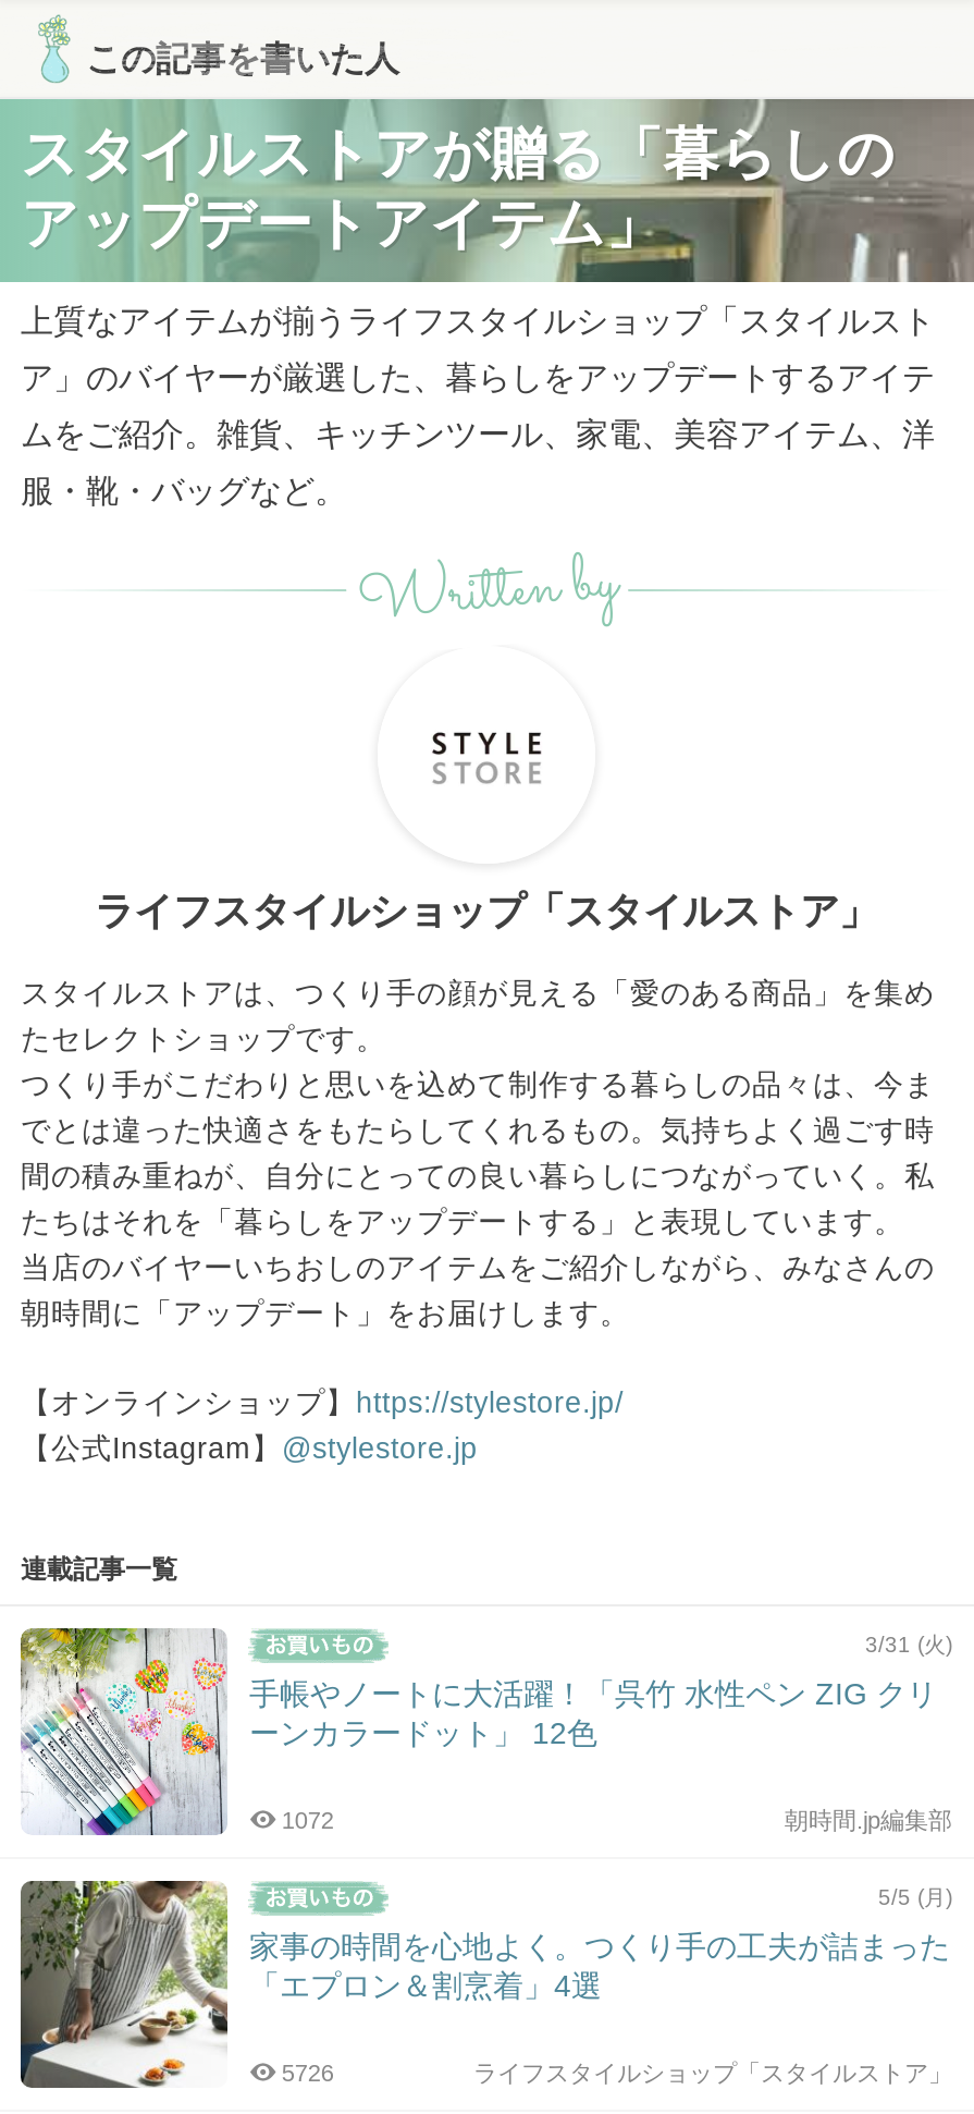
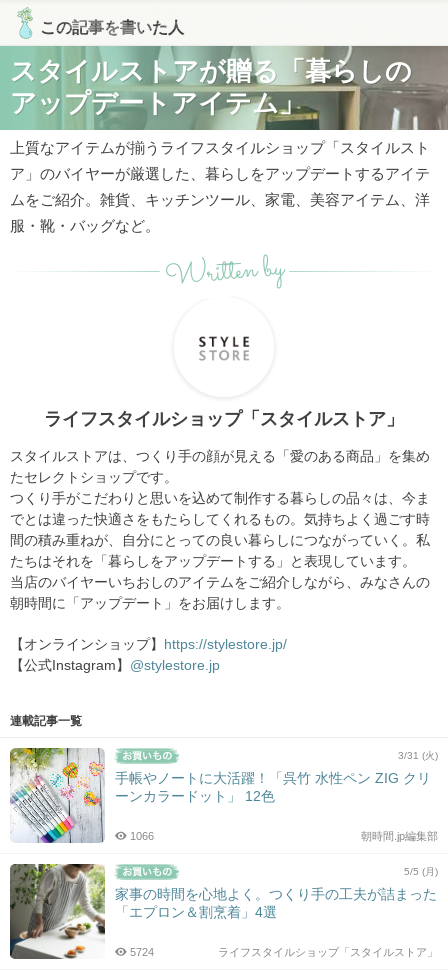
- 1072
+ 1066

- 5726
+ 5724
